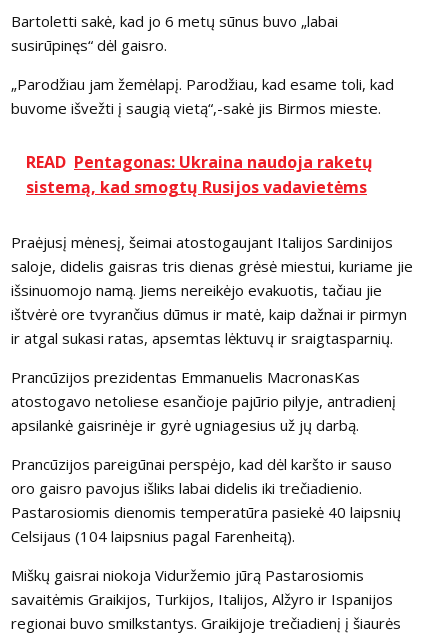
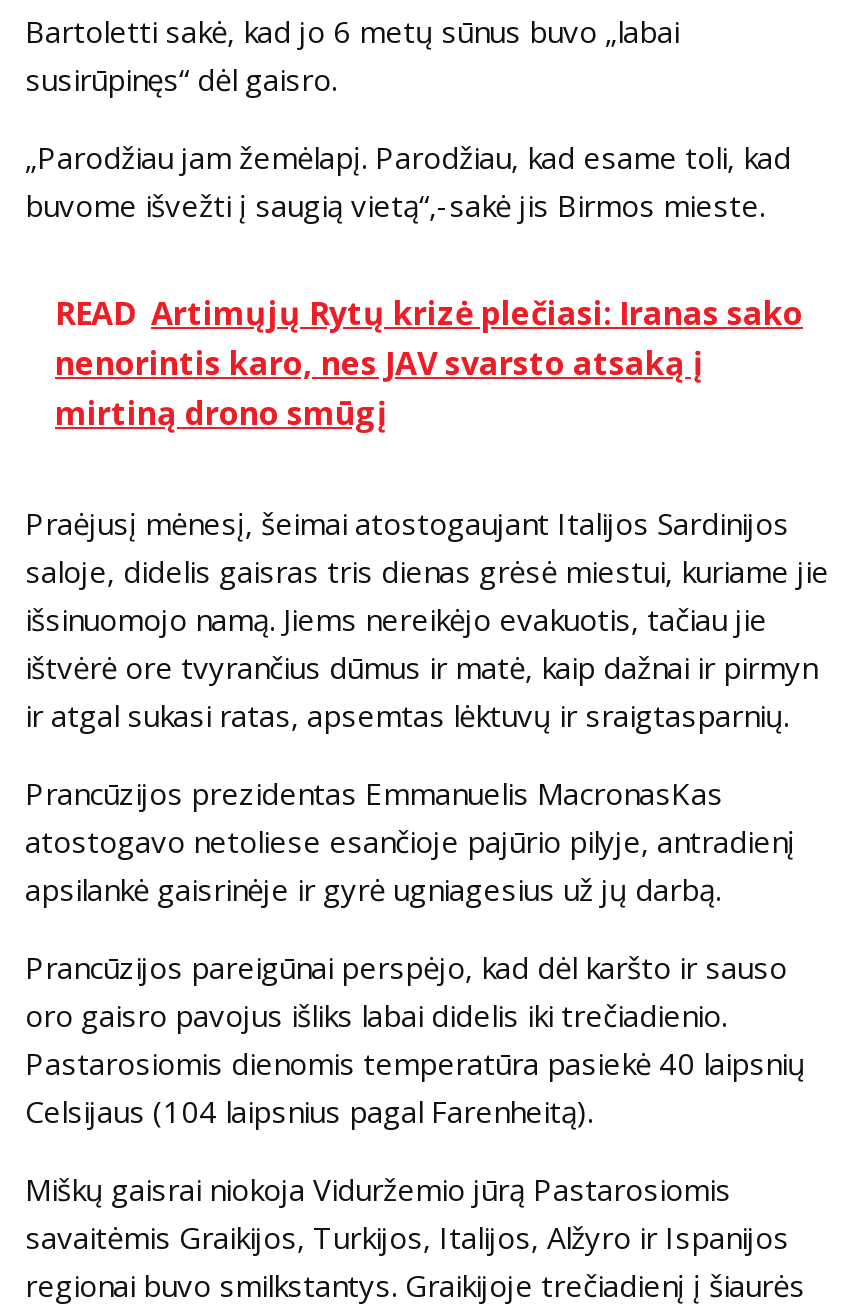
- READ Pentagonas: Ukraina naudoja raketų
- sistemą, kad smogtų Rusijos vadavietėms
+ READ Artimųjų Rytų krizė plečiasi: Iranas sako
+ nenorintis karo, nes JAV svarsto atsaką į
+ mirtiną drono smūgį
